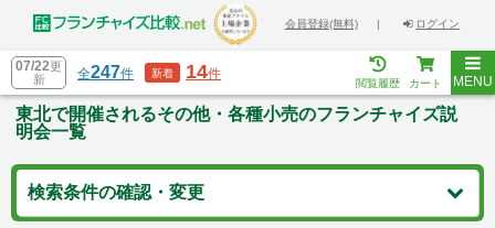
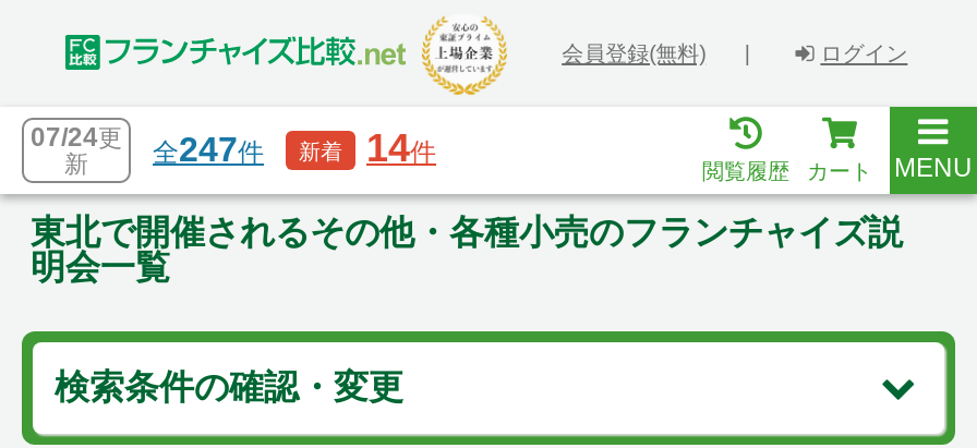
- 07/22更 全247件 新着 14件
+ 07/24更 全247件 新着 14件
